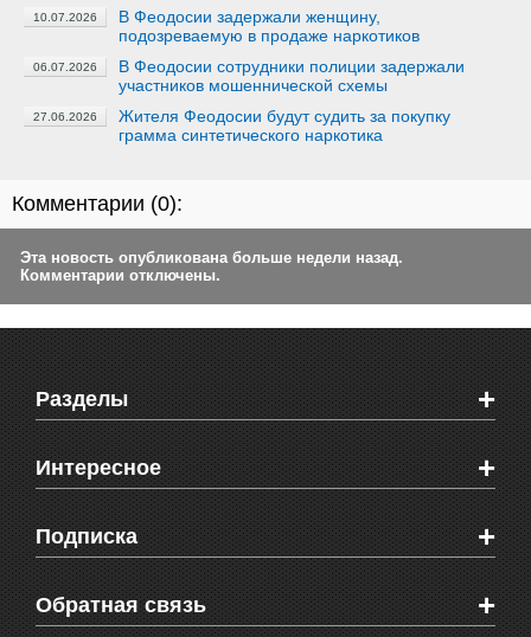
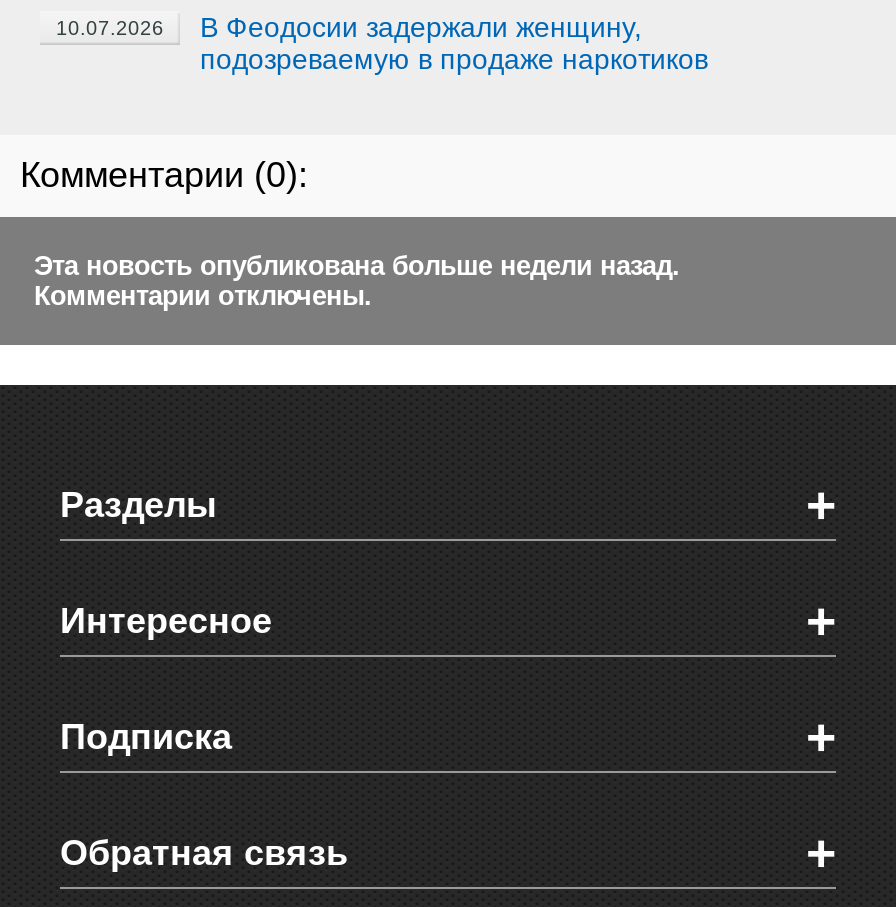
- 06.07.2026
- В Феодосии сотрудники полиции задержали
- участников мошеннической схемы
- 27.06.2026
- Жителя Феодосии будут судить за покупку
- грамма синтетического наркотика
